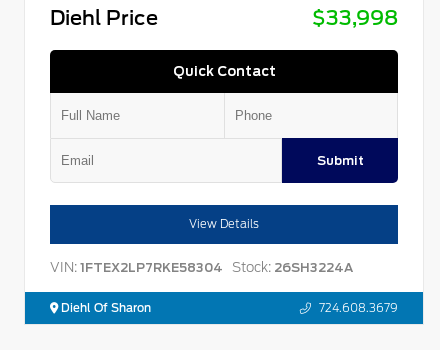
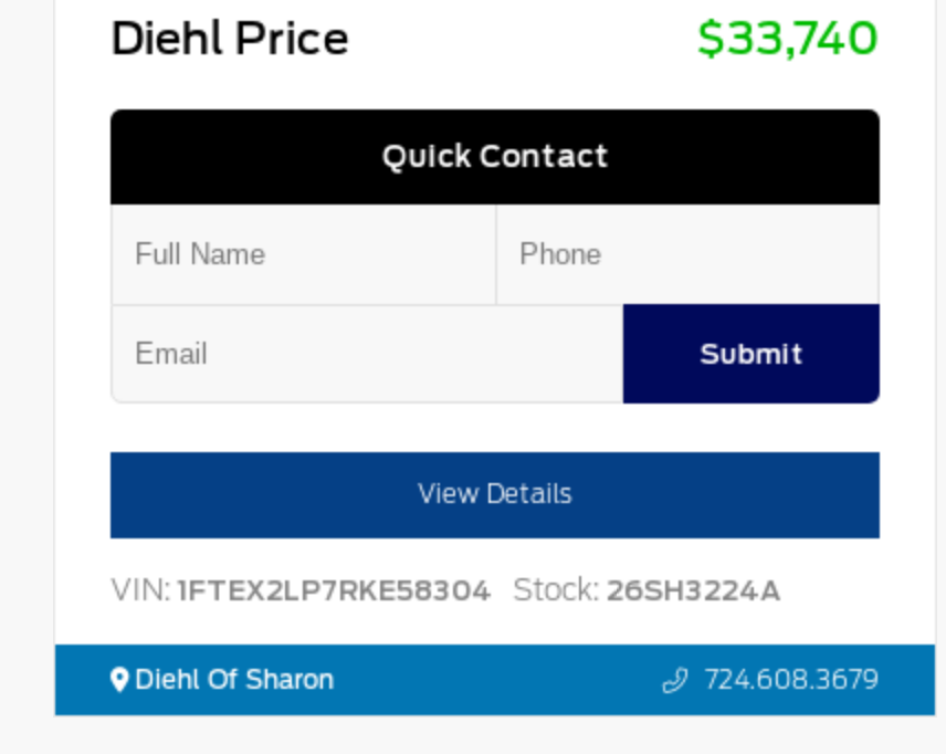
- $33,998
+ $33,740
